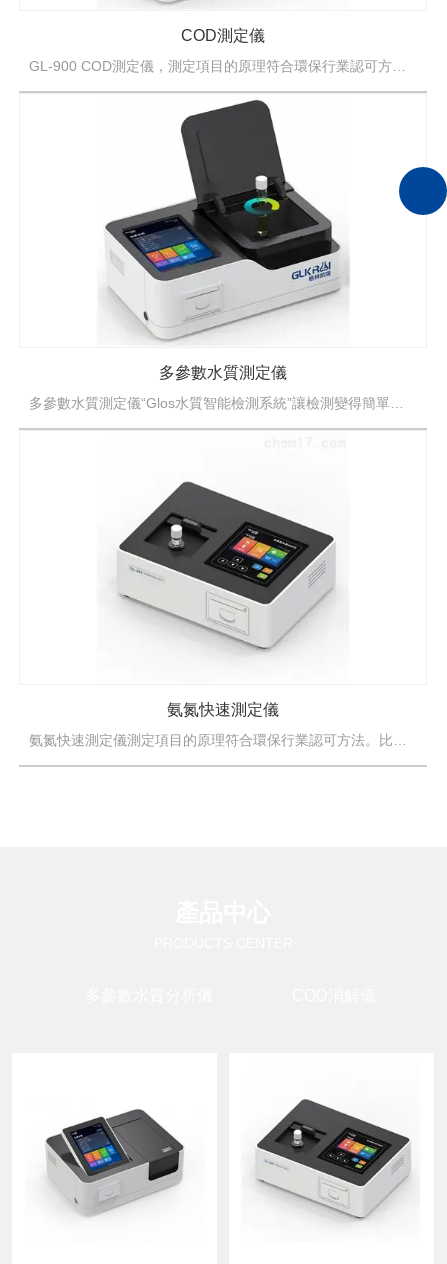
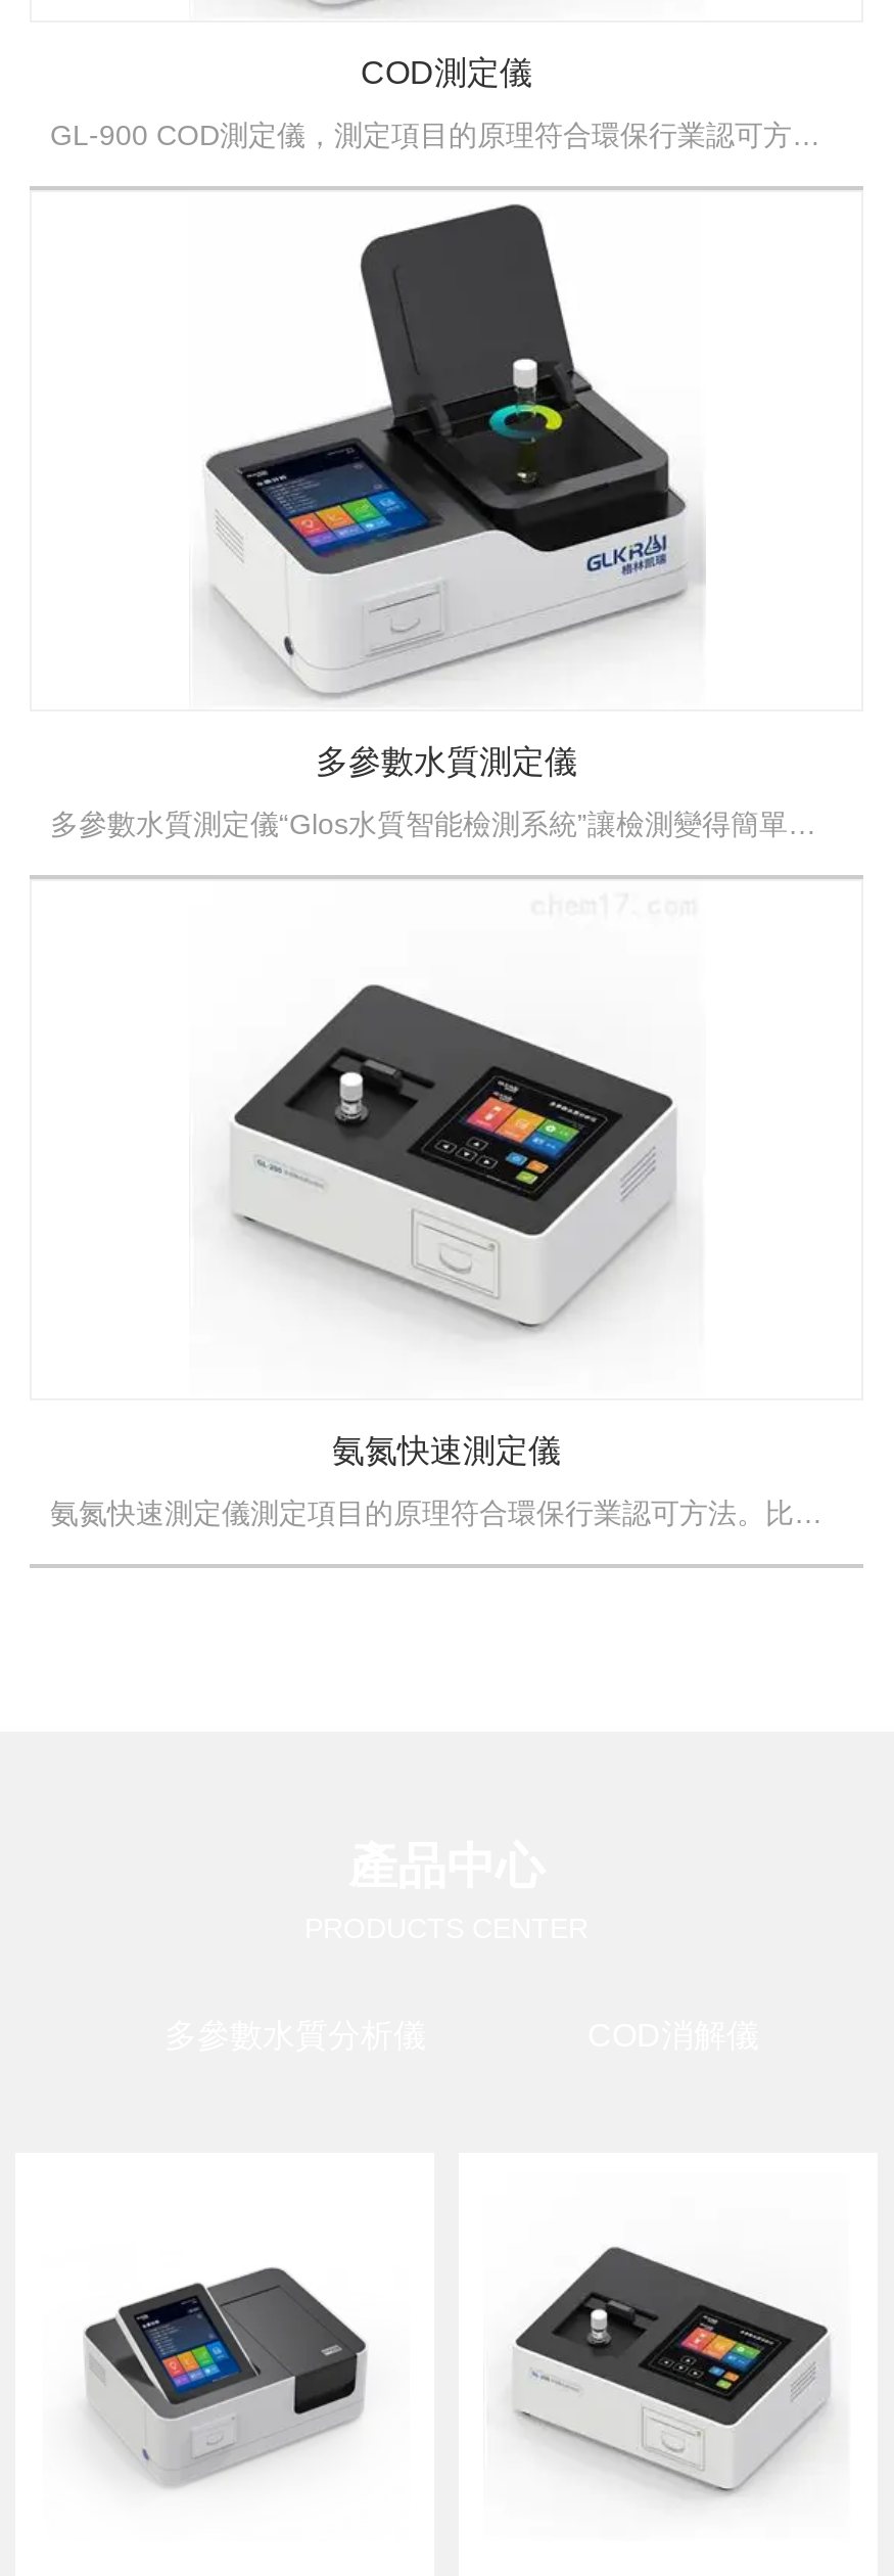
- [image]
